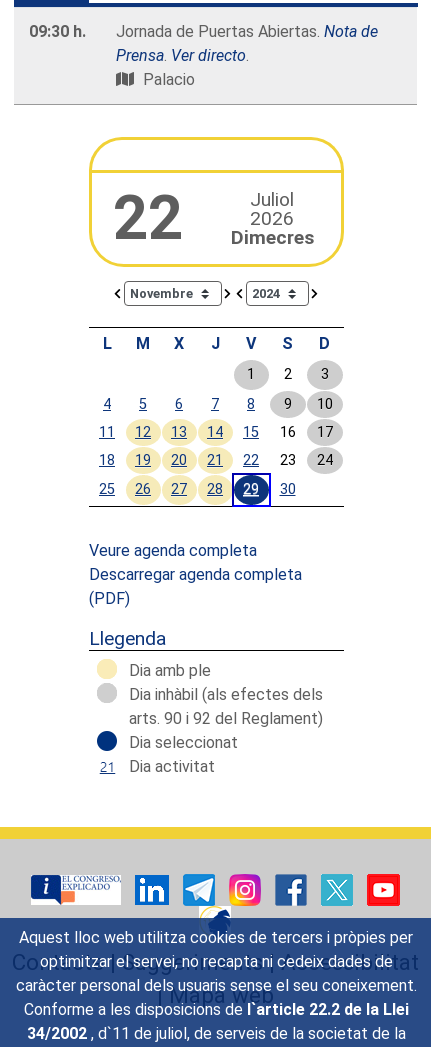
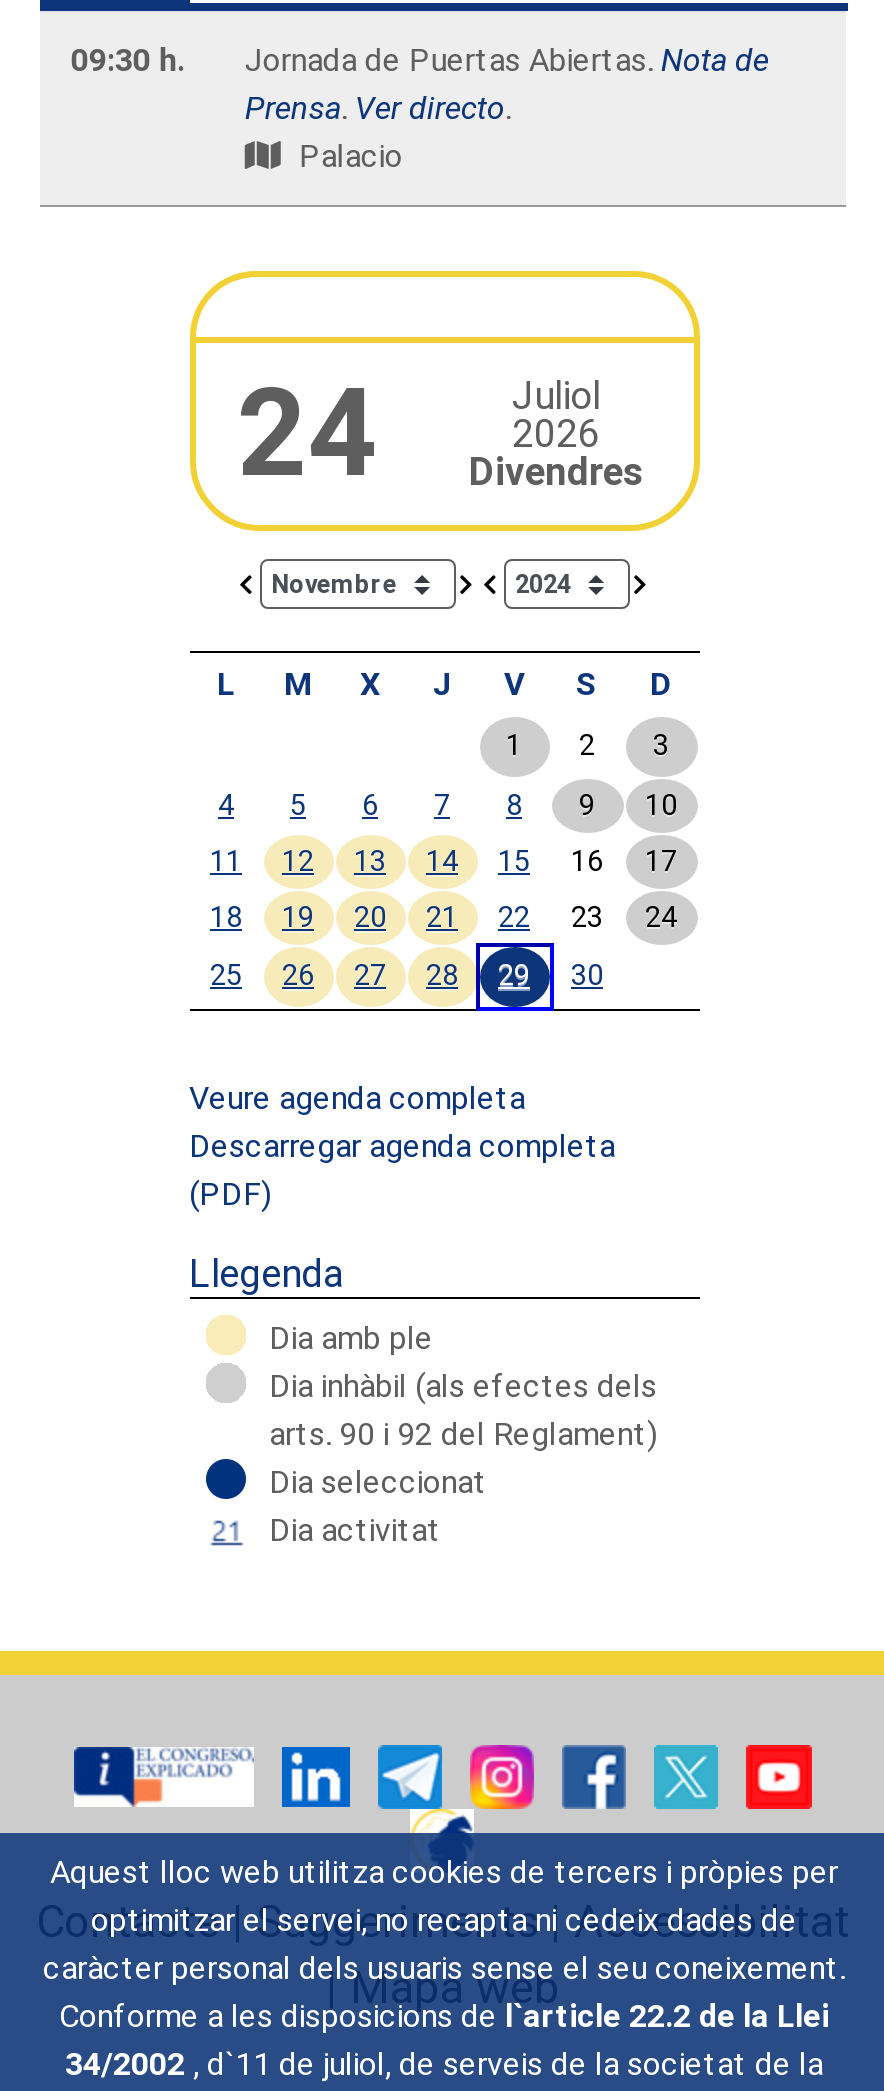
- 22
+ 24

- Dimecres
+ Divendres
